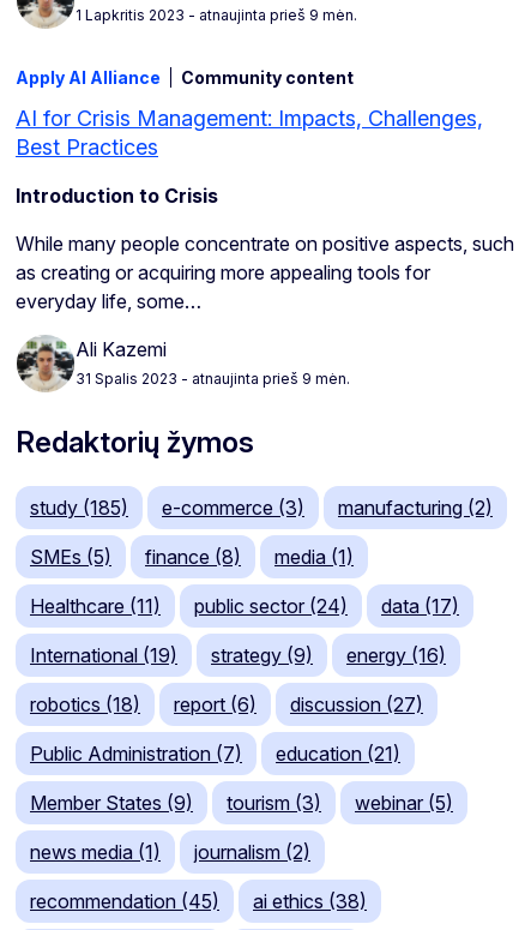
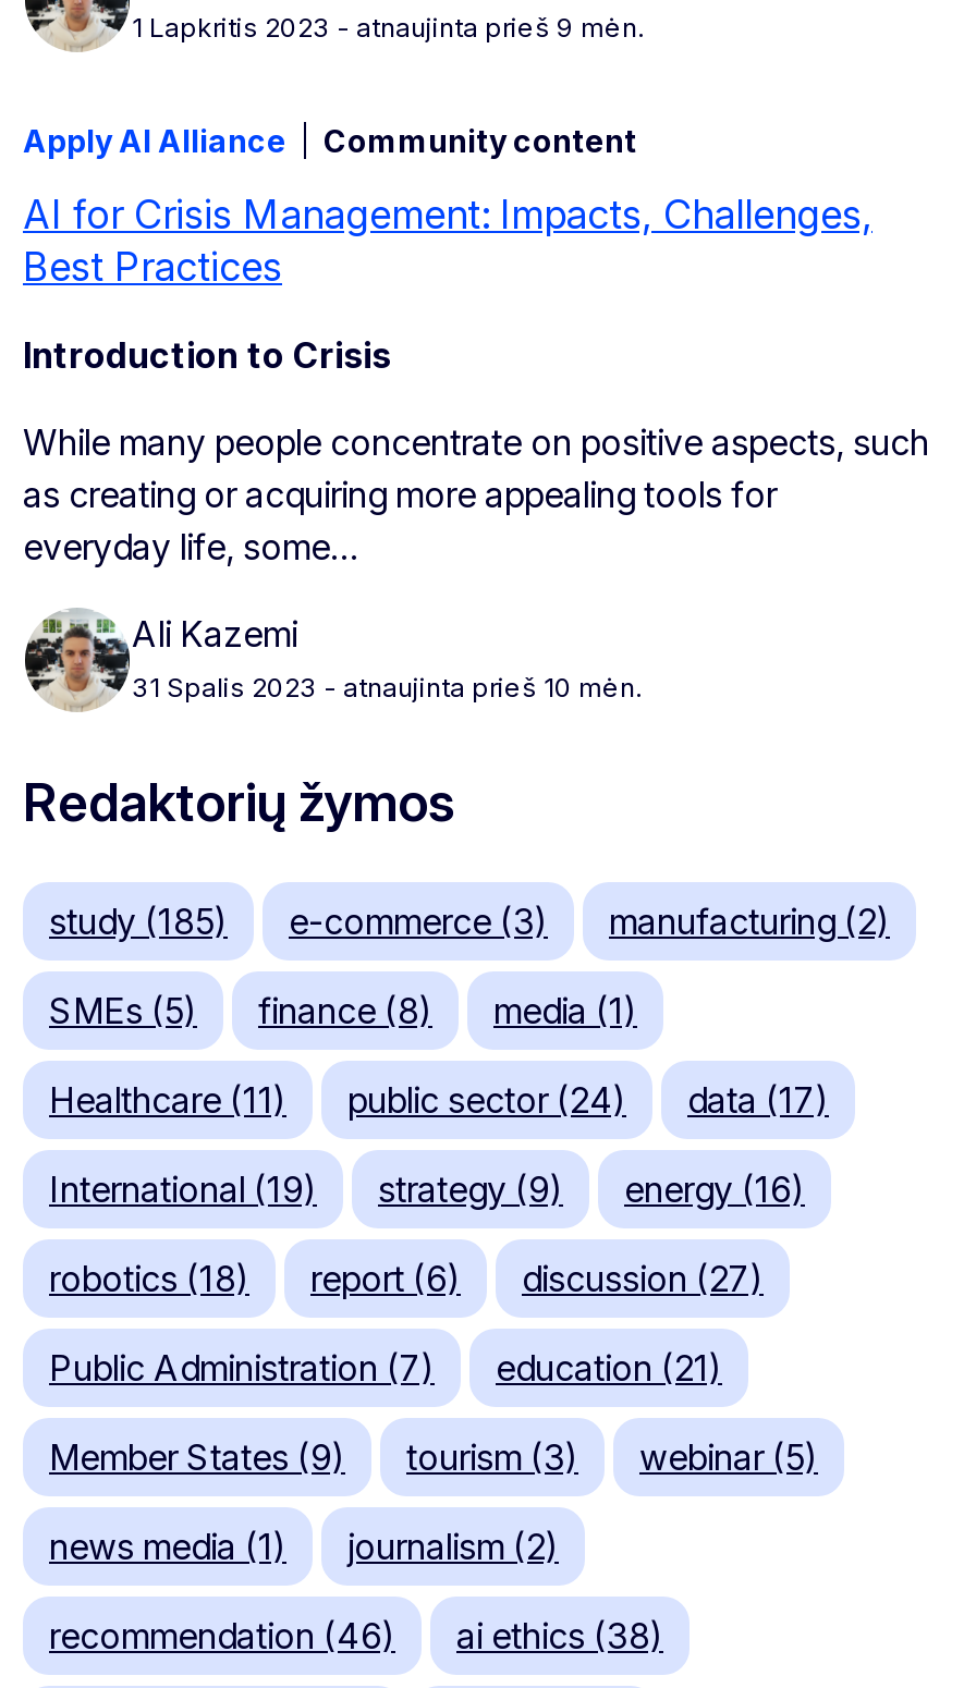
- 31 Spalis 2023 - atnaujinta prieš 9 mėn.
+ 31 Spalis 2023 - atnaujinta prieš 10 mėn.

- recommendation (45)
+ recommendation (46)
